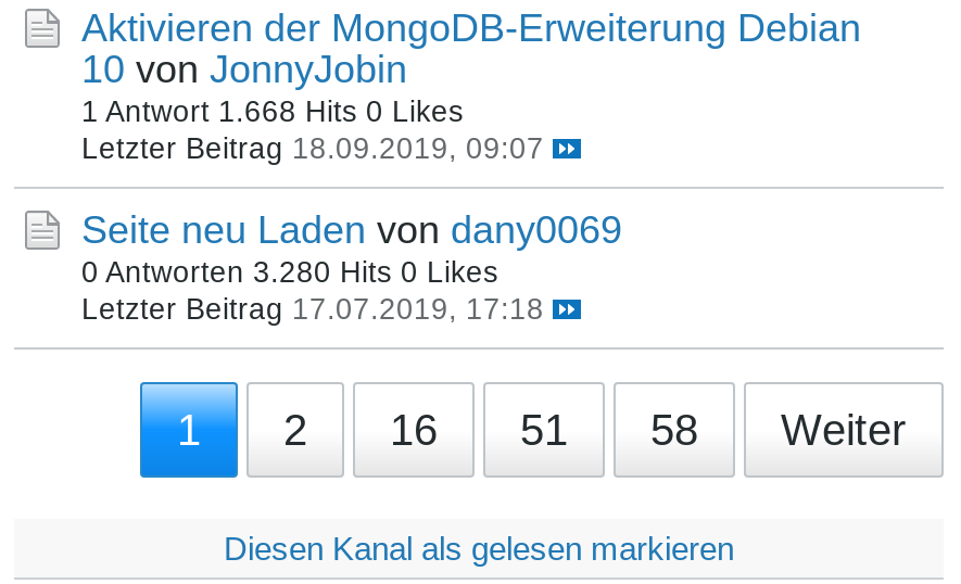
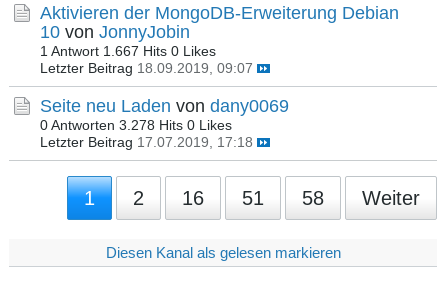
- 1 Antwort 1.668 Hits 0 Likes
+ 1 Antwort 1.667 Hits 0 Likes

- 0 Antworten 3.280 Hits 0 Likes
+ 0 Antworten 3.278 Hits 0 Likes
